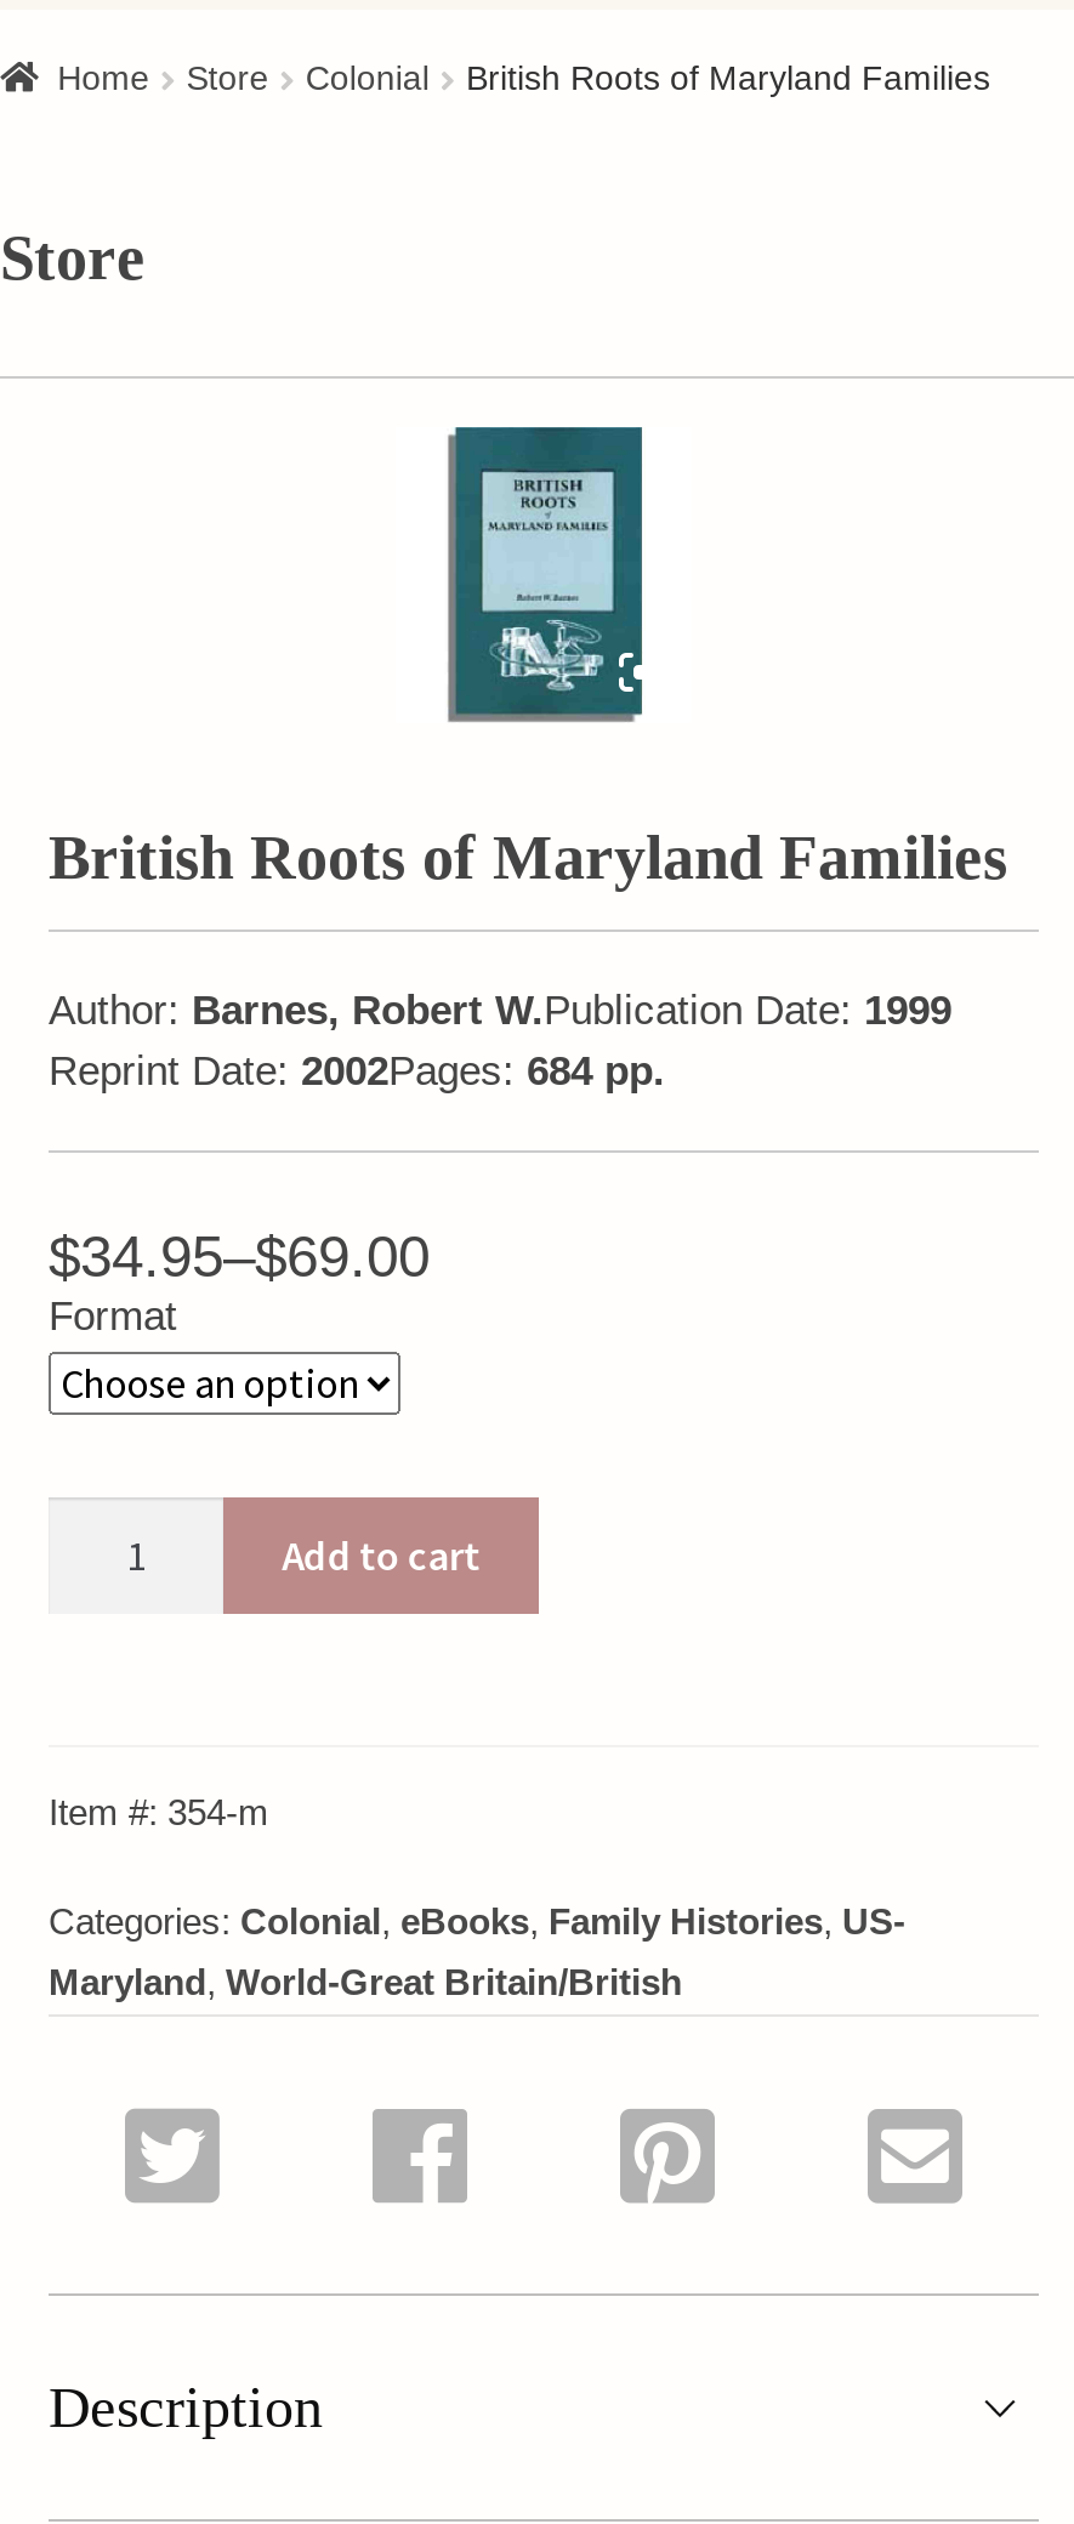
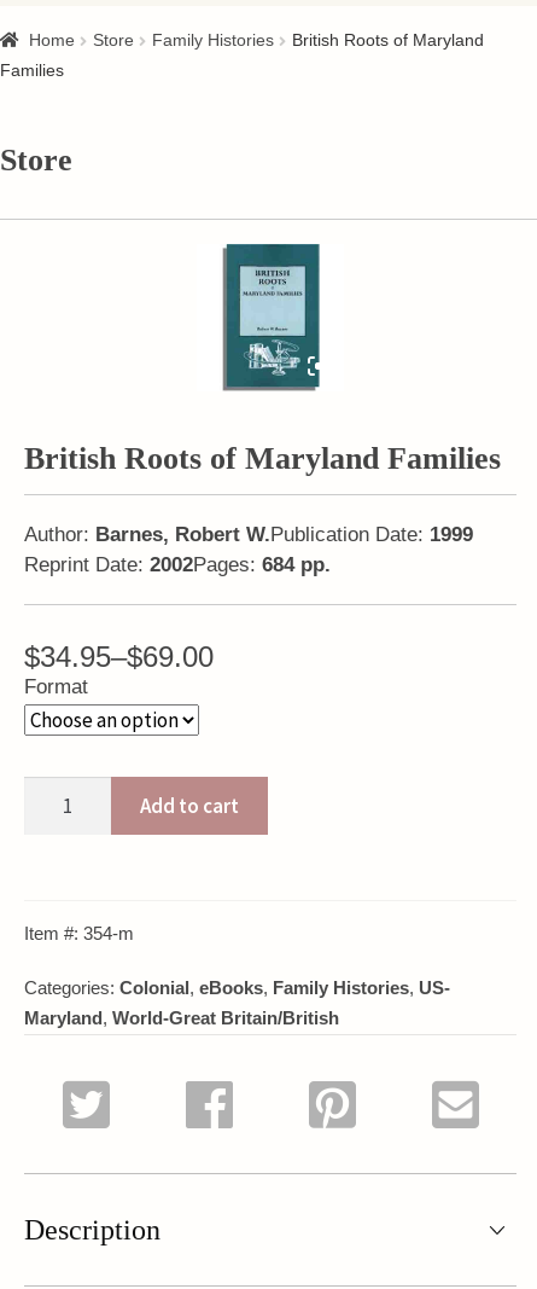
- Colonial
- British Roots of Maryland Families
+ Family Histories
+ British Roots of Maryland
+ Families
